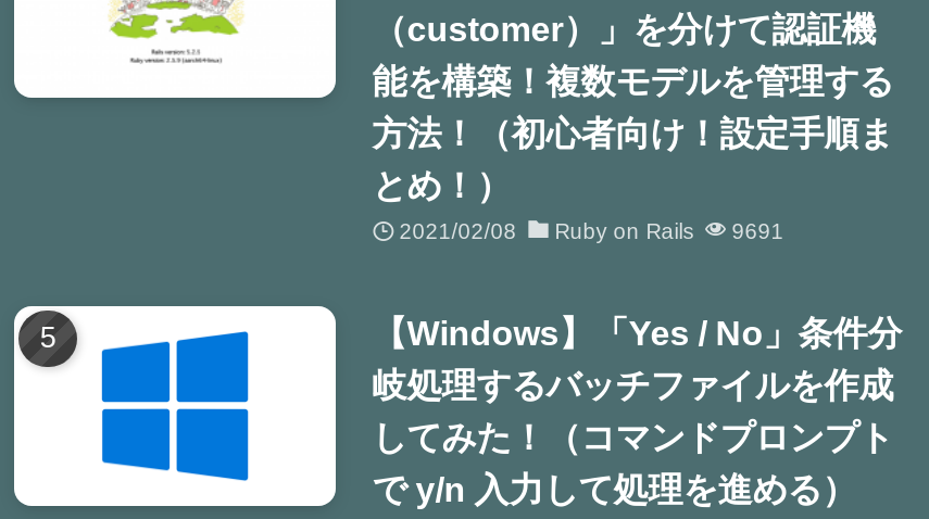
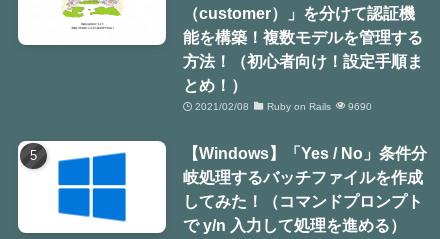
- 2021/02/08 Ruby on Rails 9691
+ 2021/02/08 Ruby on Rails 9690
